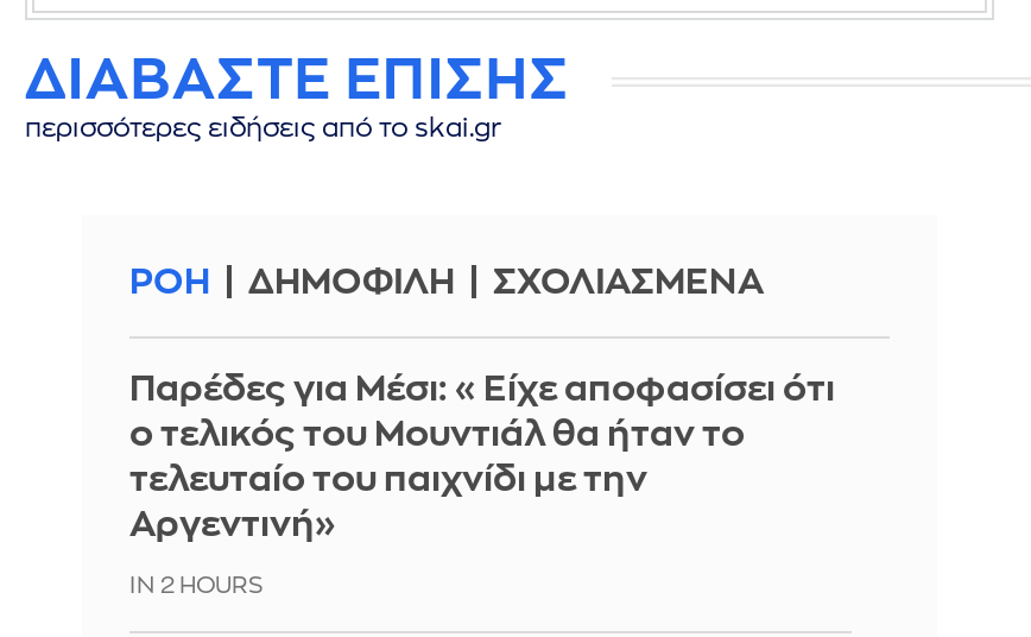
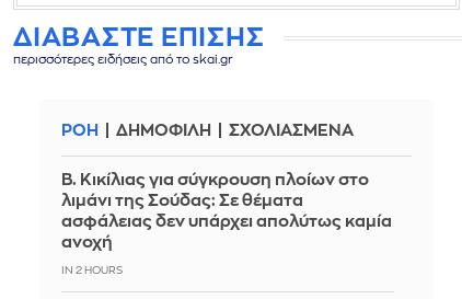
- Παρέδες για Μέσι: «Είχε αποφασίσει ότι
- ο τελικός του Μουντιάλ θα ήταν το
- τελευταίο του παιχνίδι με την
- Αργεντινή»
+ Β. Κικίλιας για σύγκρουση πλοίων στο
+ λιμάνι της Σούδας: Σε θέματα
+ ασφάλειας δεν υπάρχει απολύτως καμία
+ ανοχή
